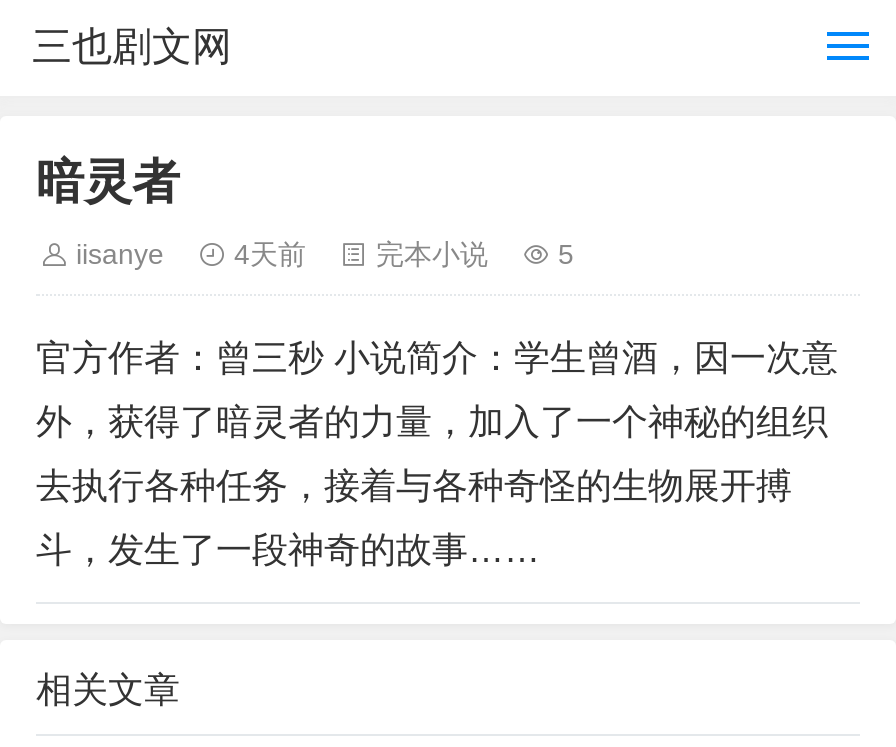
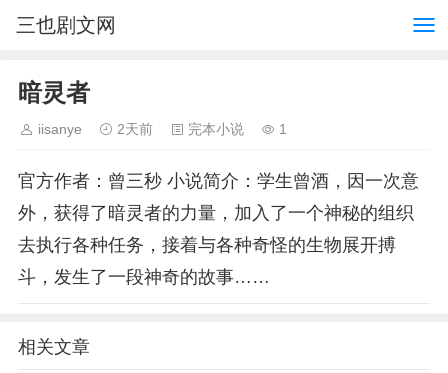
- 4天前
+ 2天前

- 5
+ 1
